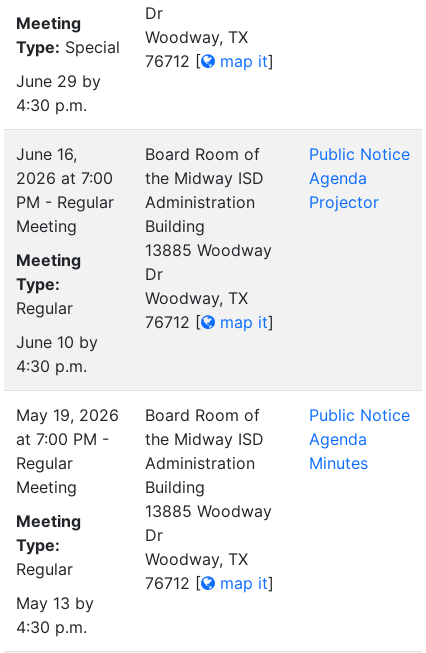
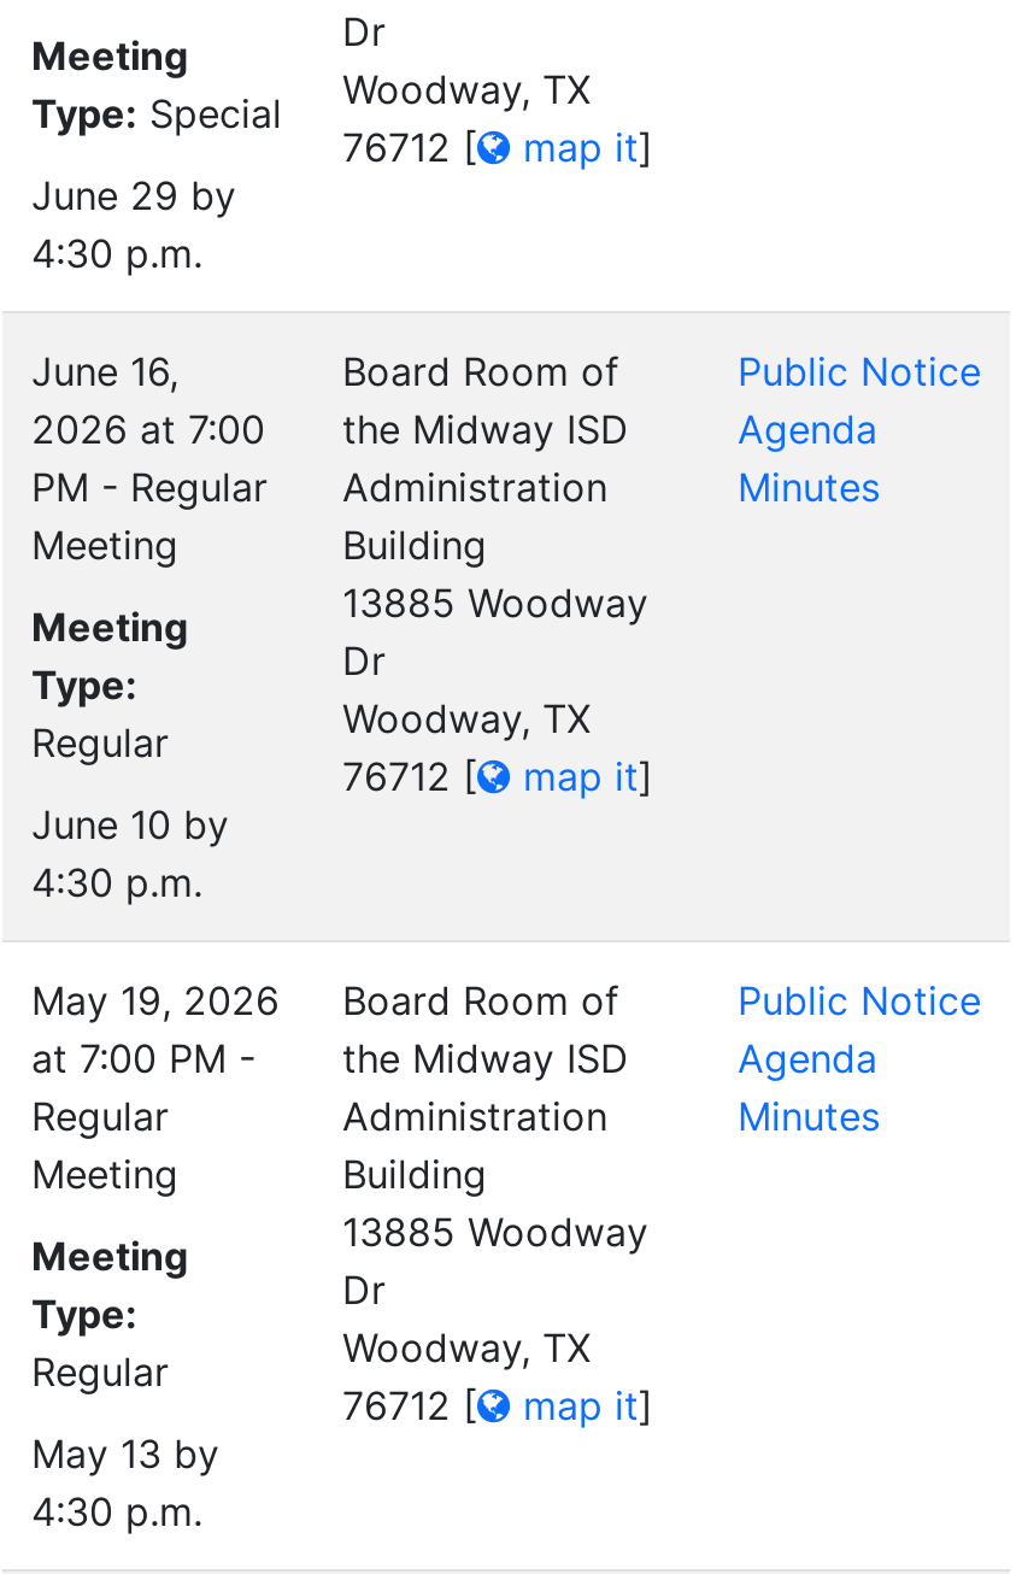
- Projector
+ Minutes
